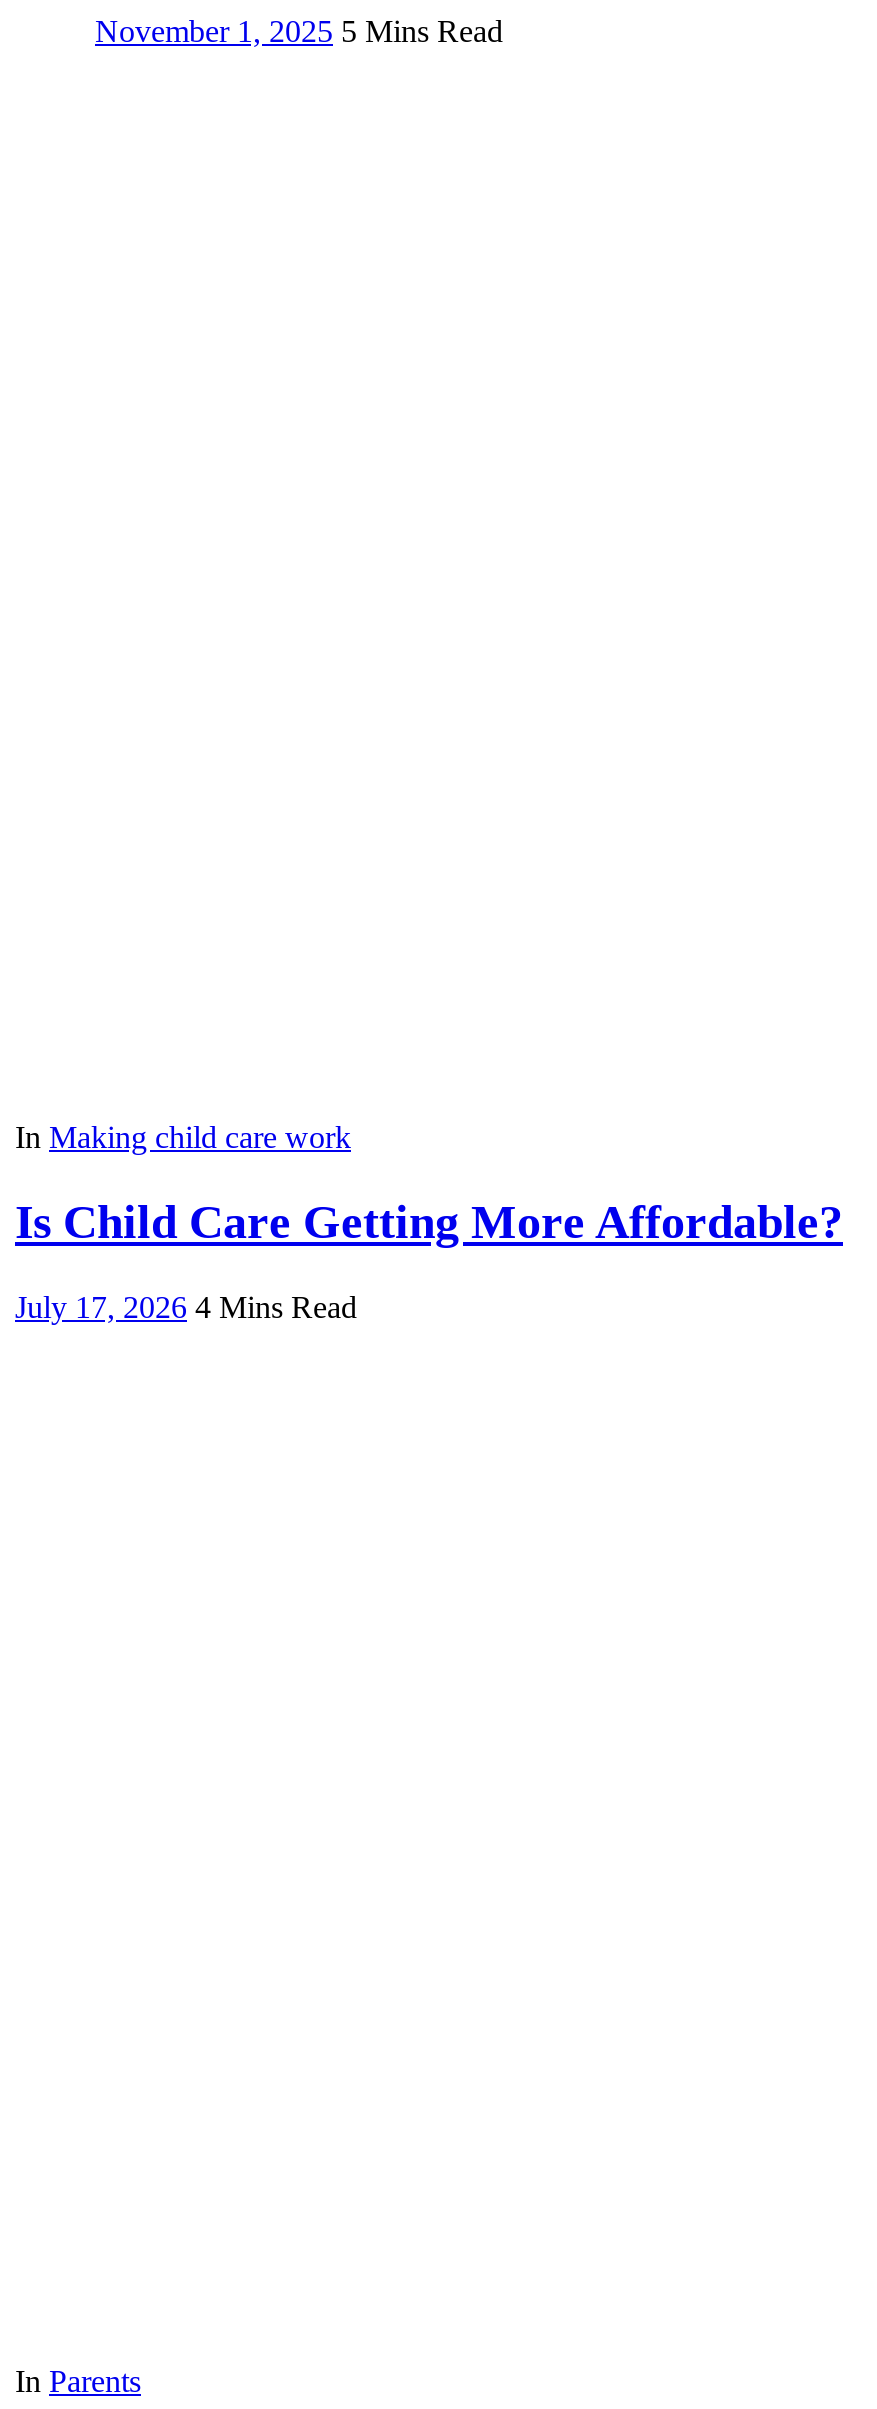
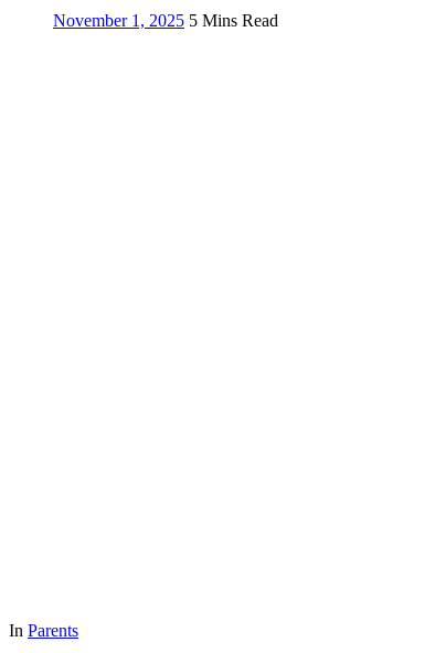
- In Making child care work
- Is Child Care Getting More Affordable?
- July 17, 2026 4 Mins Read
